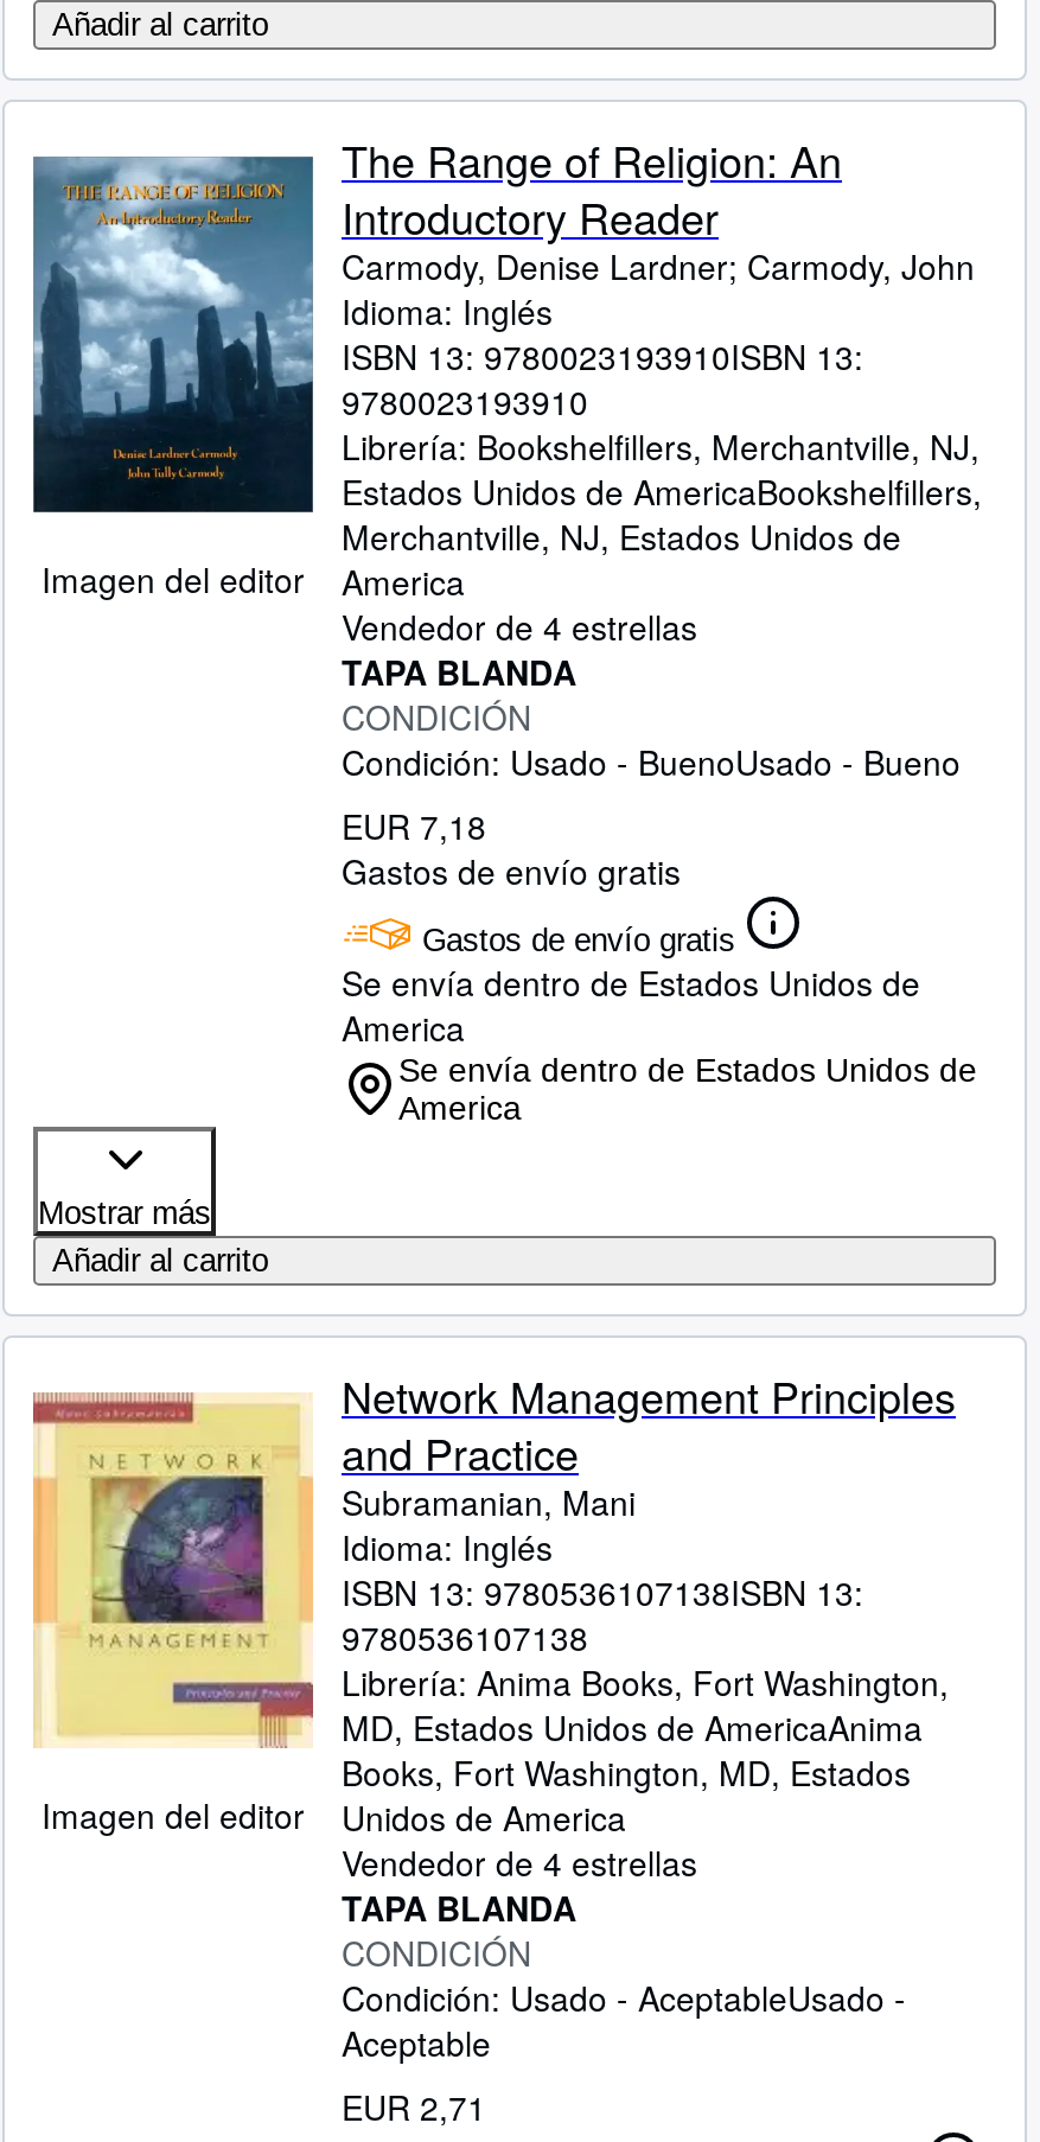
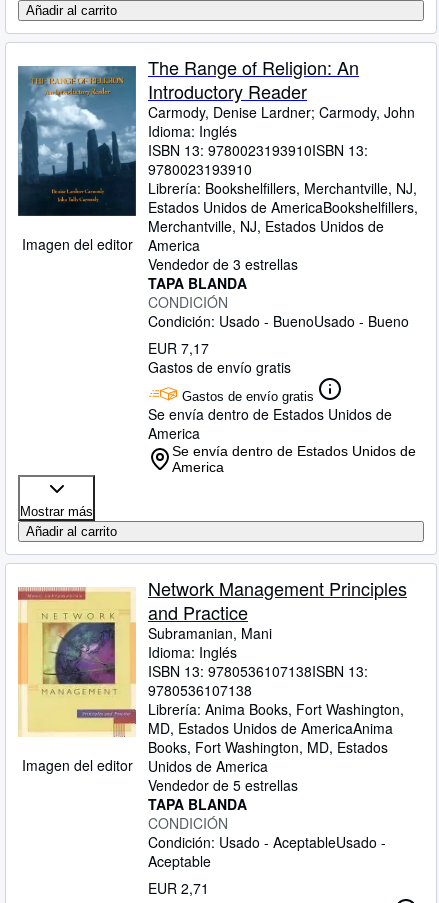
- Vendedor de 4 estrellas
+ Vendedor de 3 estrellas

- EUR 7,18
+ EUR 7,17

- Vendedor de 4 estrellas
+ Vendedor de 5 estrellas
